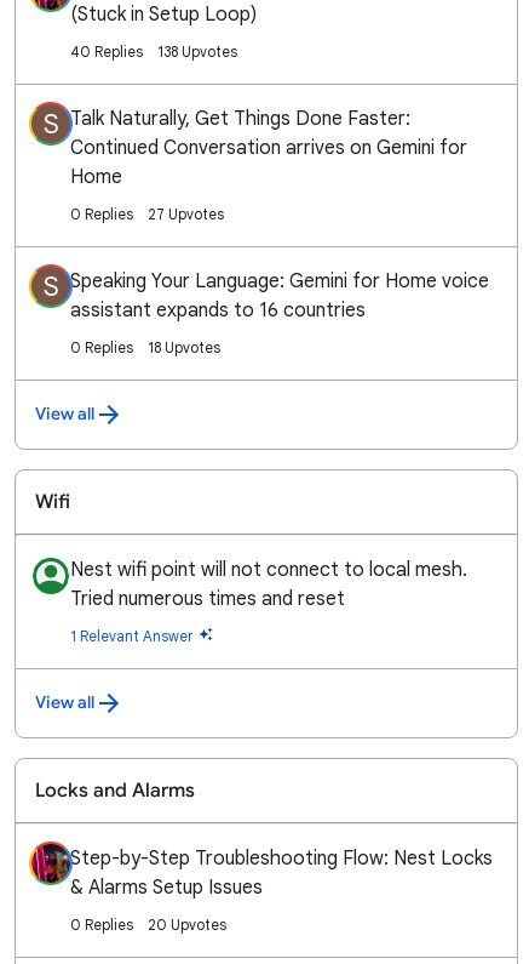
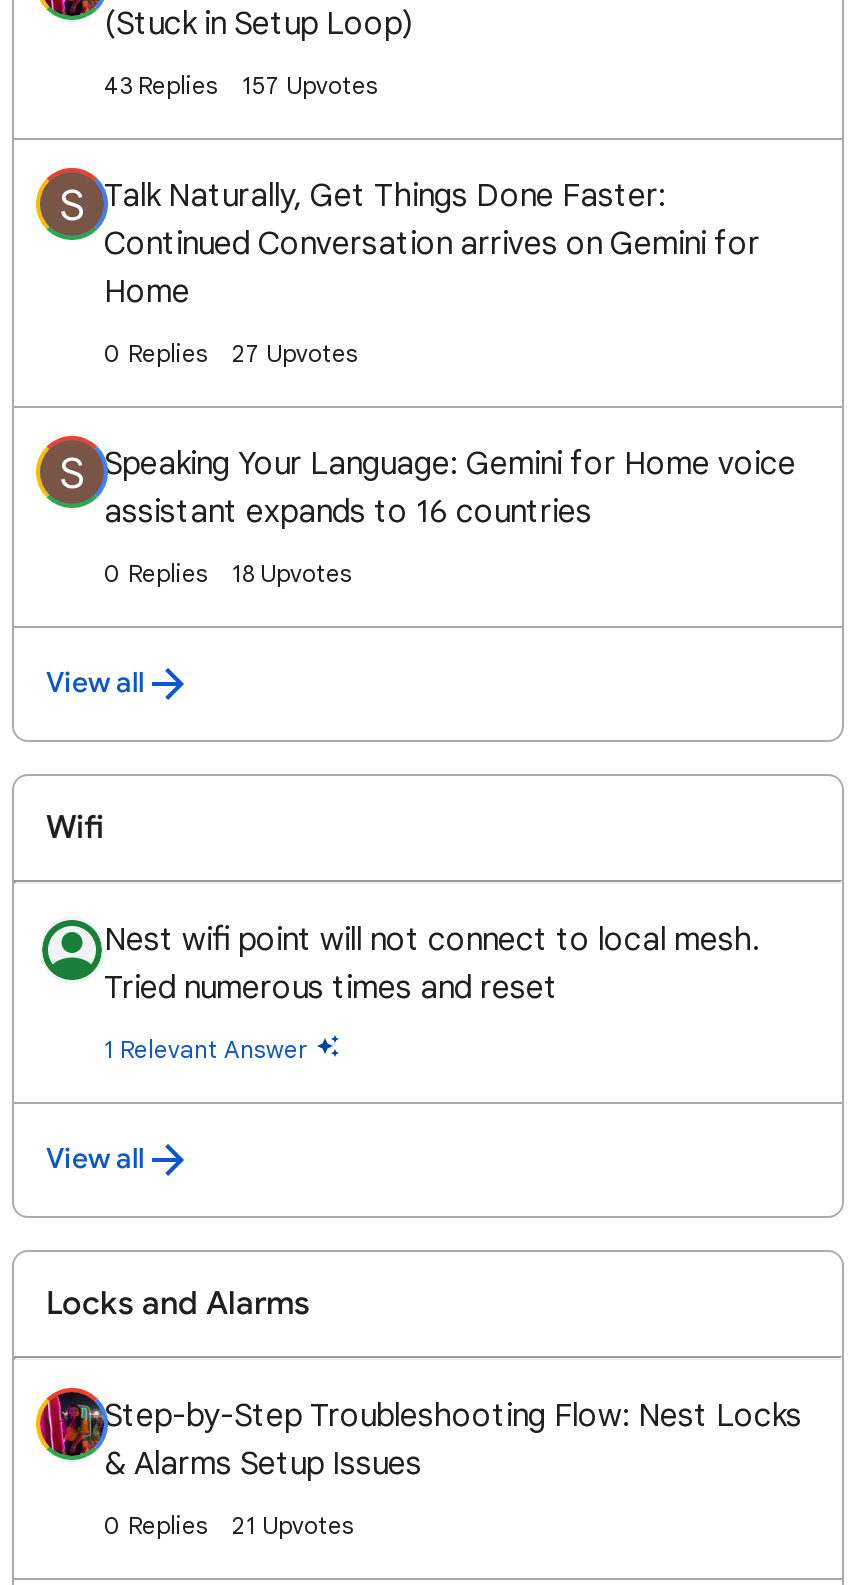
- 40 Replies
+ 43 Replies

- 138 Upvotes
+ 157 Upvotes

- 20 Upvotes
+ 21 Upvotes
